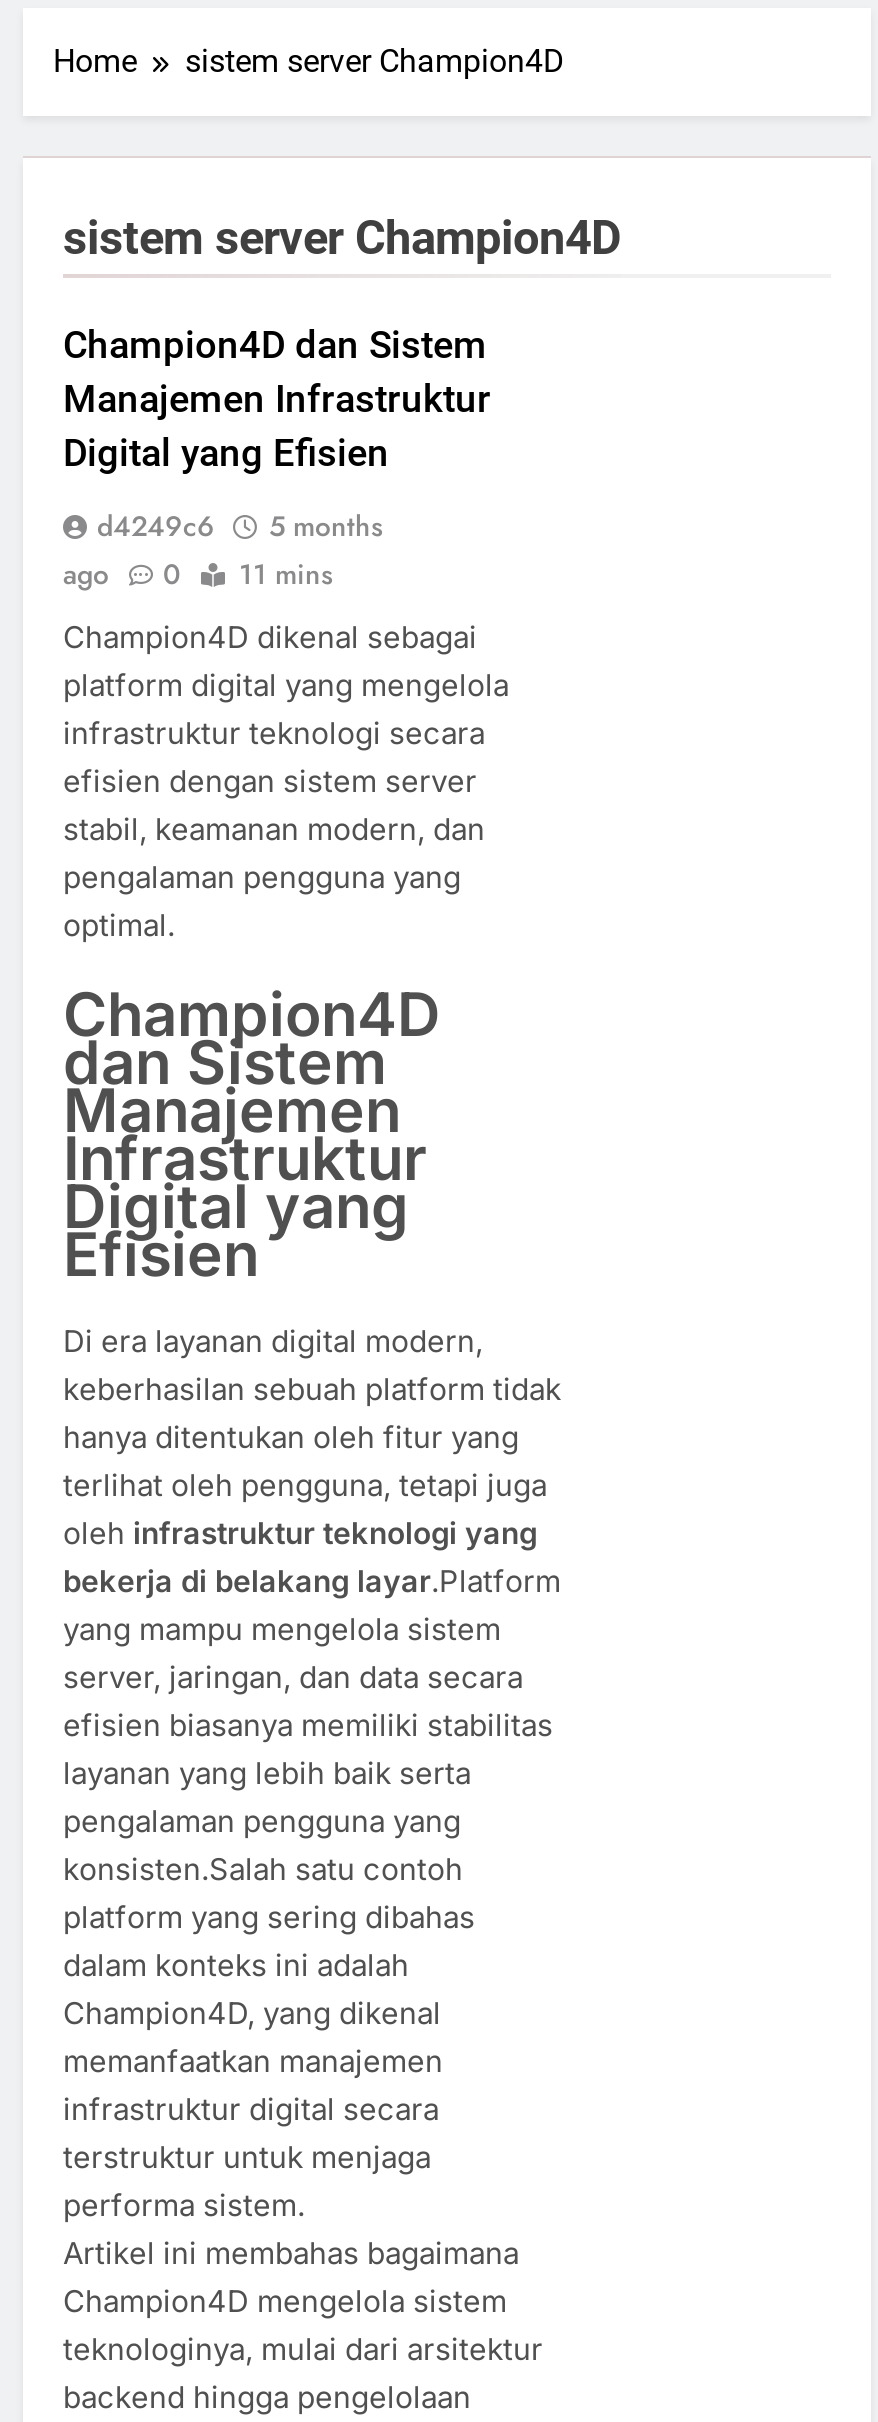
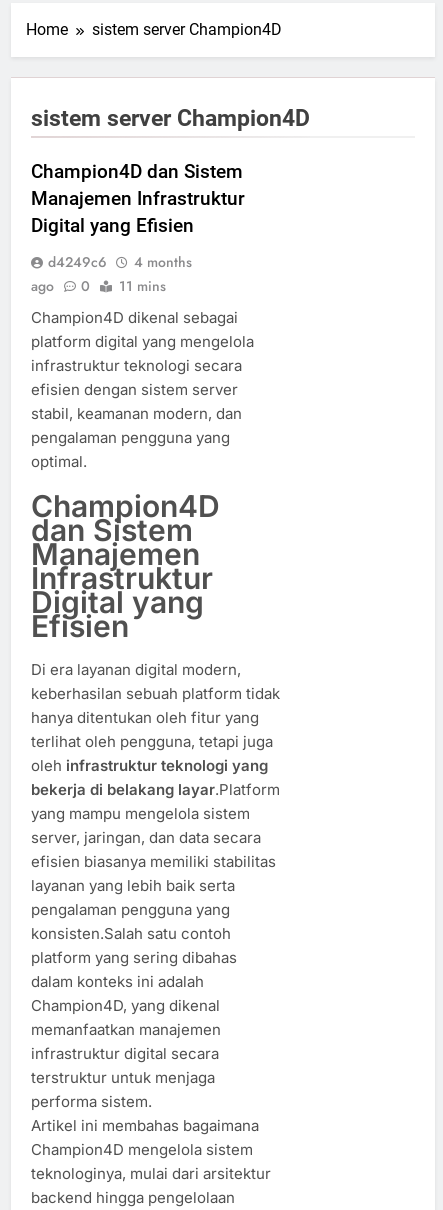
- d4249c6 5 months
+ d4249c6 4 months
